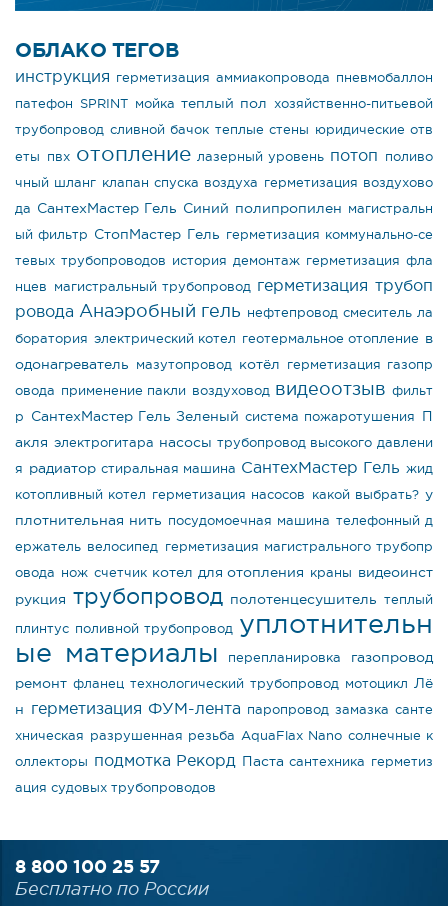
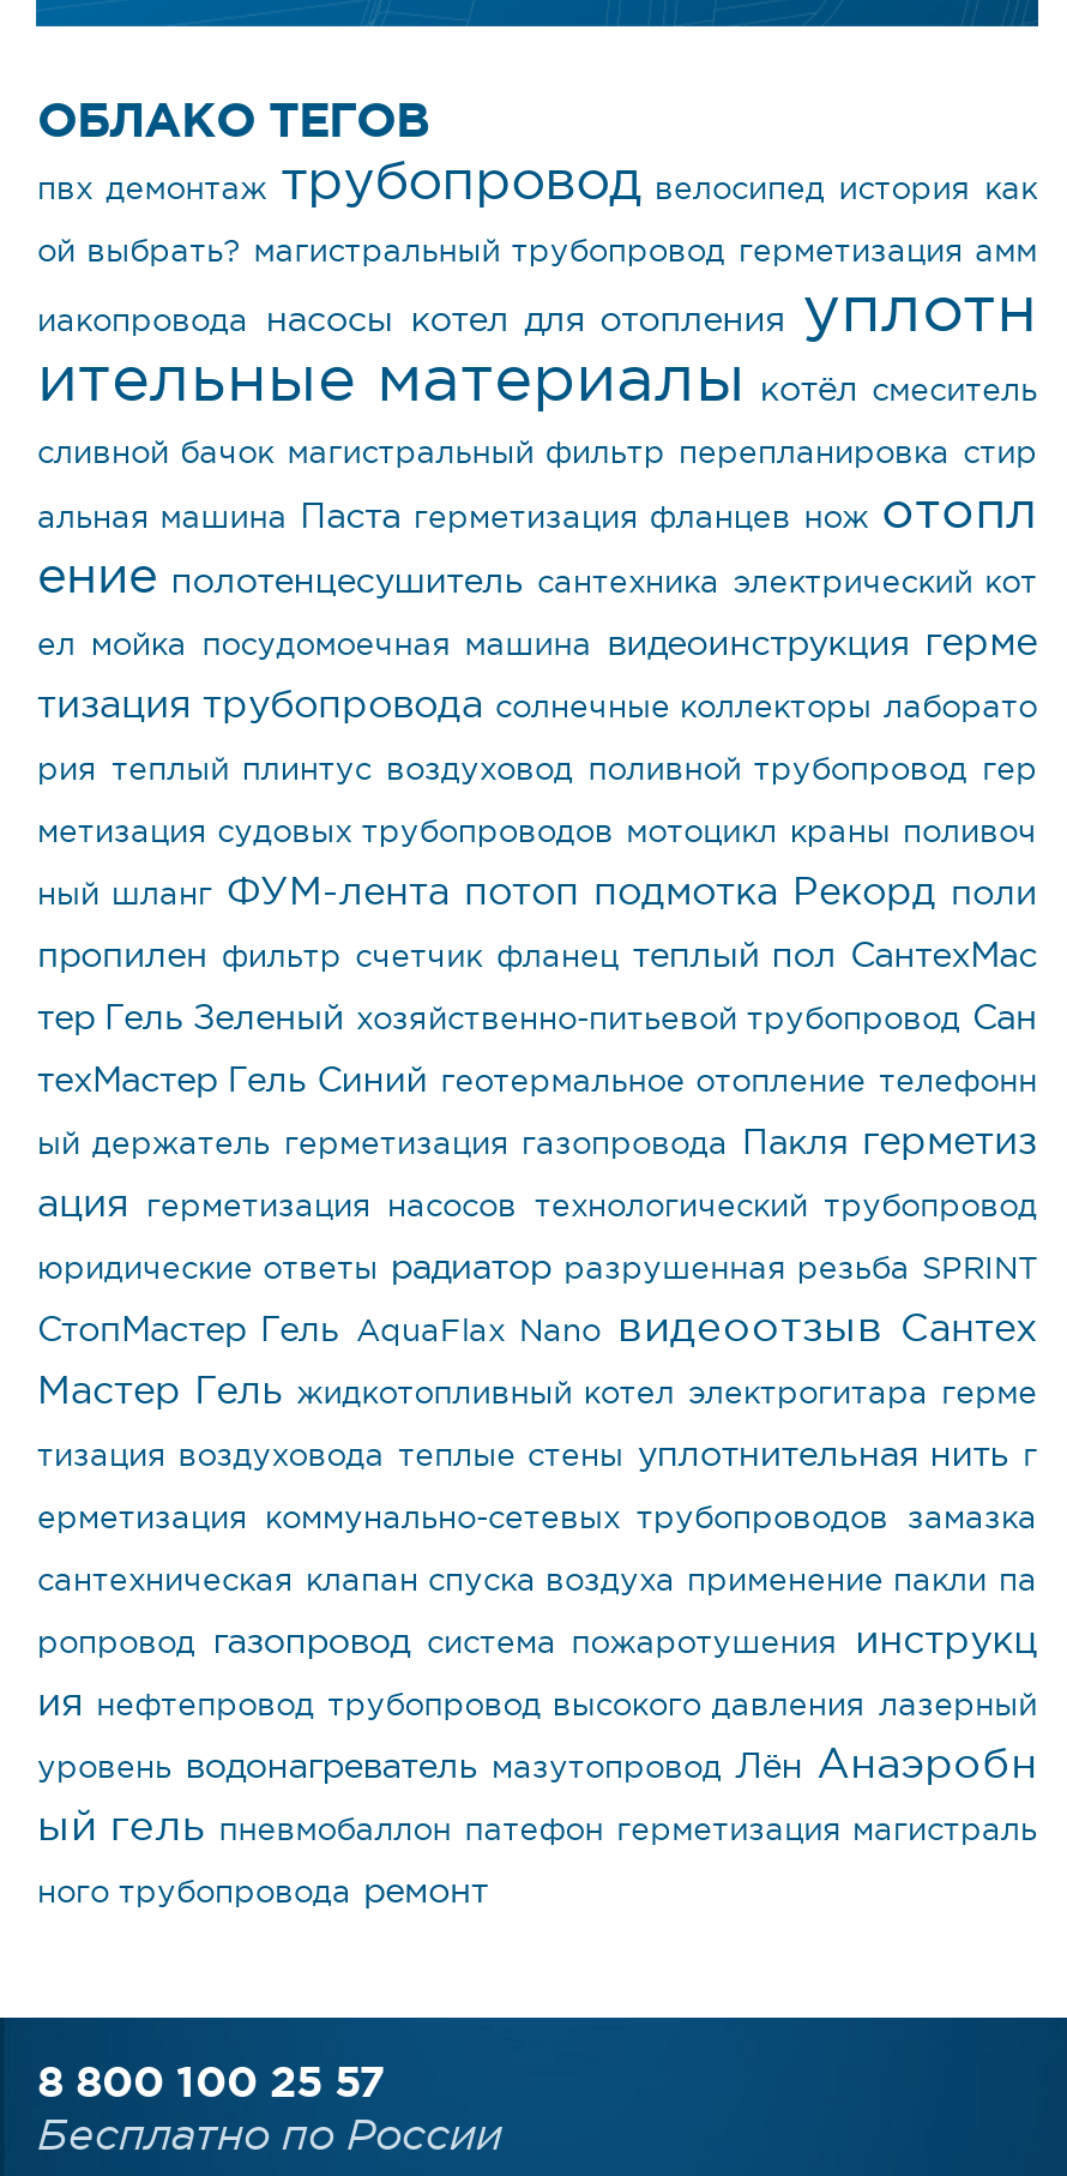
- инструкция герметизация аммиакопровода пневмобаллон
- патефон SPRINT мойка теплый пол хозяйственно-питьевой
- трубопровод сливной бачок теплые стены юридические отв
- еты пвх отопление лазерный уровень потоп поливо
- чный шланг клапан спуска воздуха герметизация воздухово
- да СантехМастер Гель Синий полипропилен магистральн
- ый фильтр СтопМастер Гель герметизация коммунально-се
- тевых трубопроводов история демонтаж герметизация фла
- нцев магистральный трубопровод герметизация трубоп
- ровода Анаэробный гель нефтепровод смеситель ла
- боратория электрический котел геотермальное отопление в
- одонагреватель мазутопровод котёл герметизация газопр
- овода применение пакли воздуховод видеоотзыв фильт
- р СантехМастер Гель Зеленый система пожаротушения П
- акля электрогитара насосы трубопровод высокого давлени
- я радиатор стиральная машина СантехМастер Гель жид
- котопливный котел герметизация насосов какой выбрать? у
- плотнительная нить посудомоечная машина телефонный д
- ержатель велосипед герметизация магистрального трубопр
- овода нож счетчик котел для отопления краны видеоинст
- рукция трубопровод полотенцесушитель теплый
- плинтус поливной трубопровод уплотнительн
- ые материалы
- перепланировка
- газопровод
- ремонт фланец технологический трубопровод мотоцикл Лё
- н герметизация ФУМ-лента паропровод замазка санте
- хническая разрушенная резьба AquaFlax Nano солнечные к
- оллекторы подмотка Рекорд Паста сантехника герметиз
- ация судовых трубопроводов
+ пвх демонтаж трубопровод велосипед история как
+ ой выбрать? магистральный трубопровод герметизация амм
+ иакопровода насосы котел для отопления уплотн
+ ительные материалы котёл смеситель
+ сливной бачок магистральный фильтр перепланировка стир
+ альная машина Паста герметизация фланцев нож отопл
+ ение полотенцесушитель сантехника электрический кот
+ ел мойка посудомоечная машина видеоинструкция герме
+ тизация трубопровода солнечные коллекторы лаборато
+ рия теплый плинтус воздуховод поливной трубопровод гер
+ метизация судовых трубопроводов мотоцикл краны поливоч
+ ный шланг ФУМ-лента потоп подмотка Рекорд поли
+ пропилен фильтр счетчик фланец теплый пол СантехМас
+ тер Гель Зеленый хозяйственно-питьевой трубопровод Сан
+ техМастер Гель Синий геотермальное отопление телефонн
+ ый держатель герметизация газопровода Пакля герметиз
+ ация герметизация насосов технологический трубопровод
+ юридические ответы радиатор разрушенная резьба SPRINT
+ СтопМастер Гель AquaFlax Nano видеоотзыв Сантех
+ Мастер Гель жидкотопливный котел электрогитара герме
+ тизация воздуховода теплые стены уплотнительная нить г
+ ерметизация коммунально-сетевых трубопроводов замазка
+ сантехническая клапан спуска воздуха применение пакли па
+ ропровод газопровод система пожаротушения инструкц
+ ия нефтепровод трубопровод высокого давления лазерный
+ уровень водонагреватель мазутопровод Лён Анаэробн
+ ый гель пневмобаллон патефон герметизация магистраль
+ ного трубопровода ремонт
